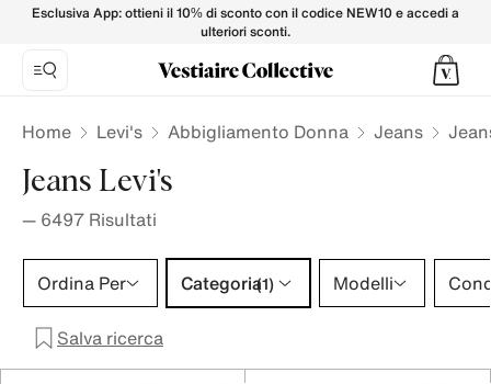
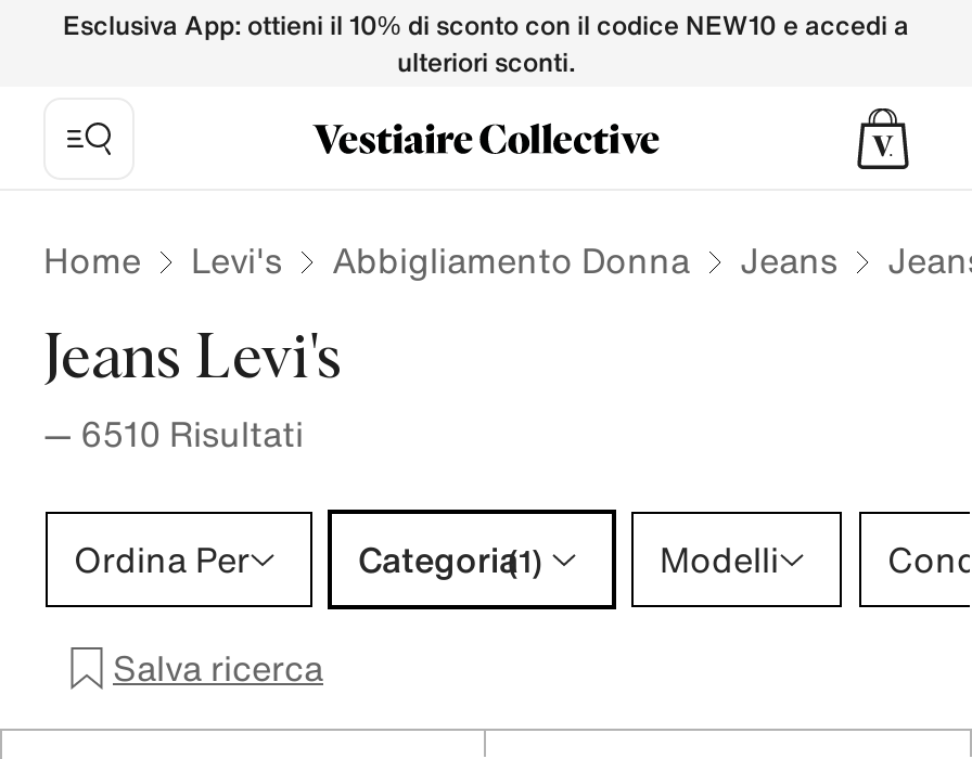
- — 6497 Risultati
+ — 6510 Risultati
